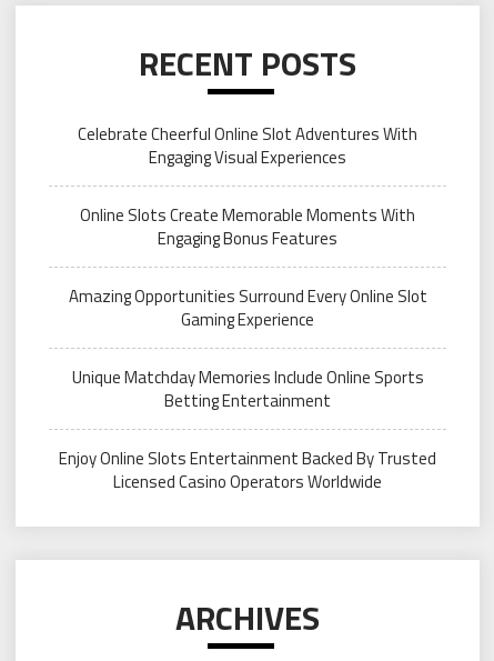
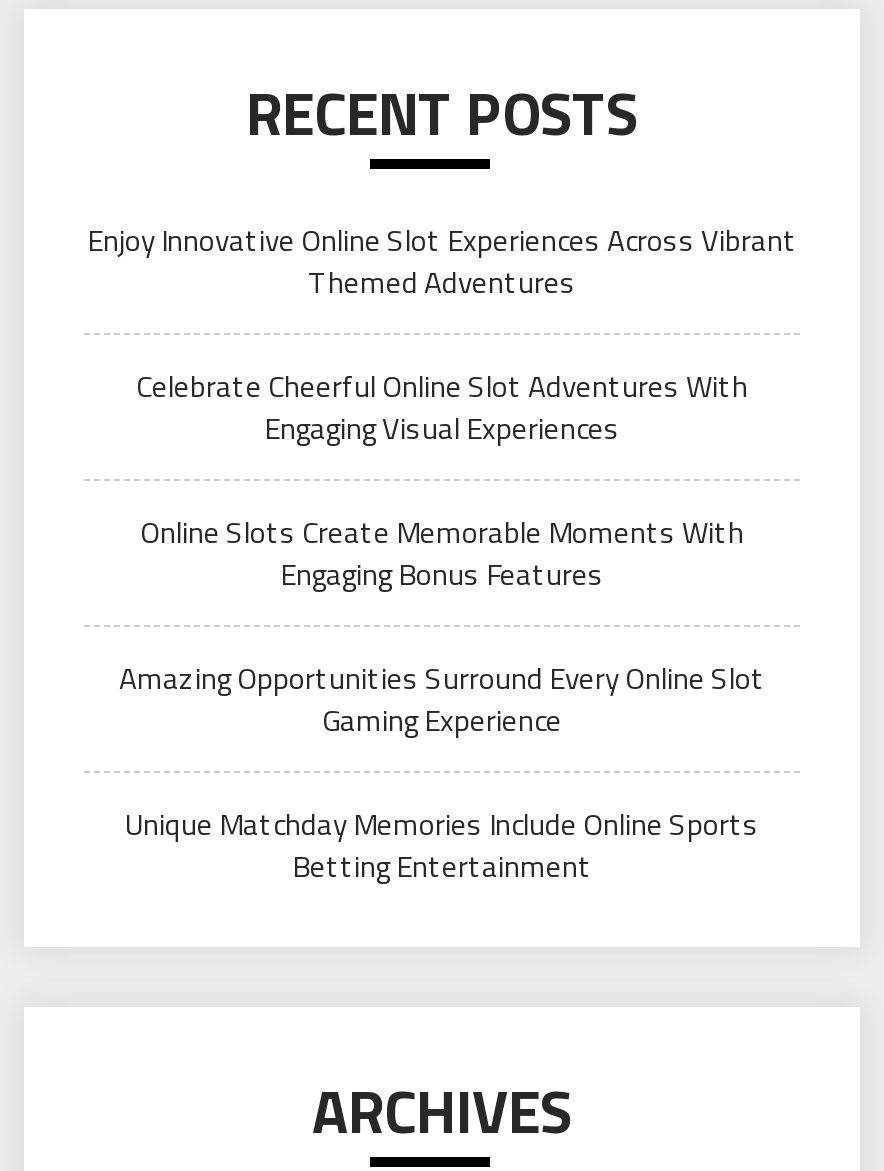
+ Enjoy Innovative Online Slot Experiences Across Vibrant
+ Themed Adventures

moved down: Celebrate Cheerful Online Slot Adventures With | Engaging Visual Experiences | Online Slots Create Memorable Moments With | Engaging Bonus Features | Amazing Opportunities Surround Every Online Slot | Gaming Experience | Unique Matchday Memories Include Online Sports | Betting Entertainment

- Enjoy Online Slots Entertainment Backed By Trusted
- Licensed Casino Operators Worldwide
